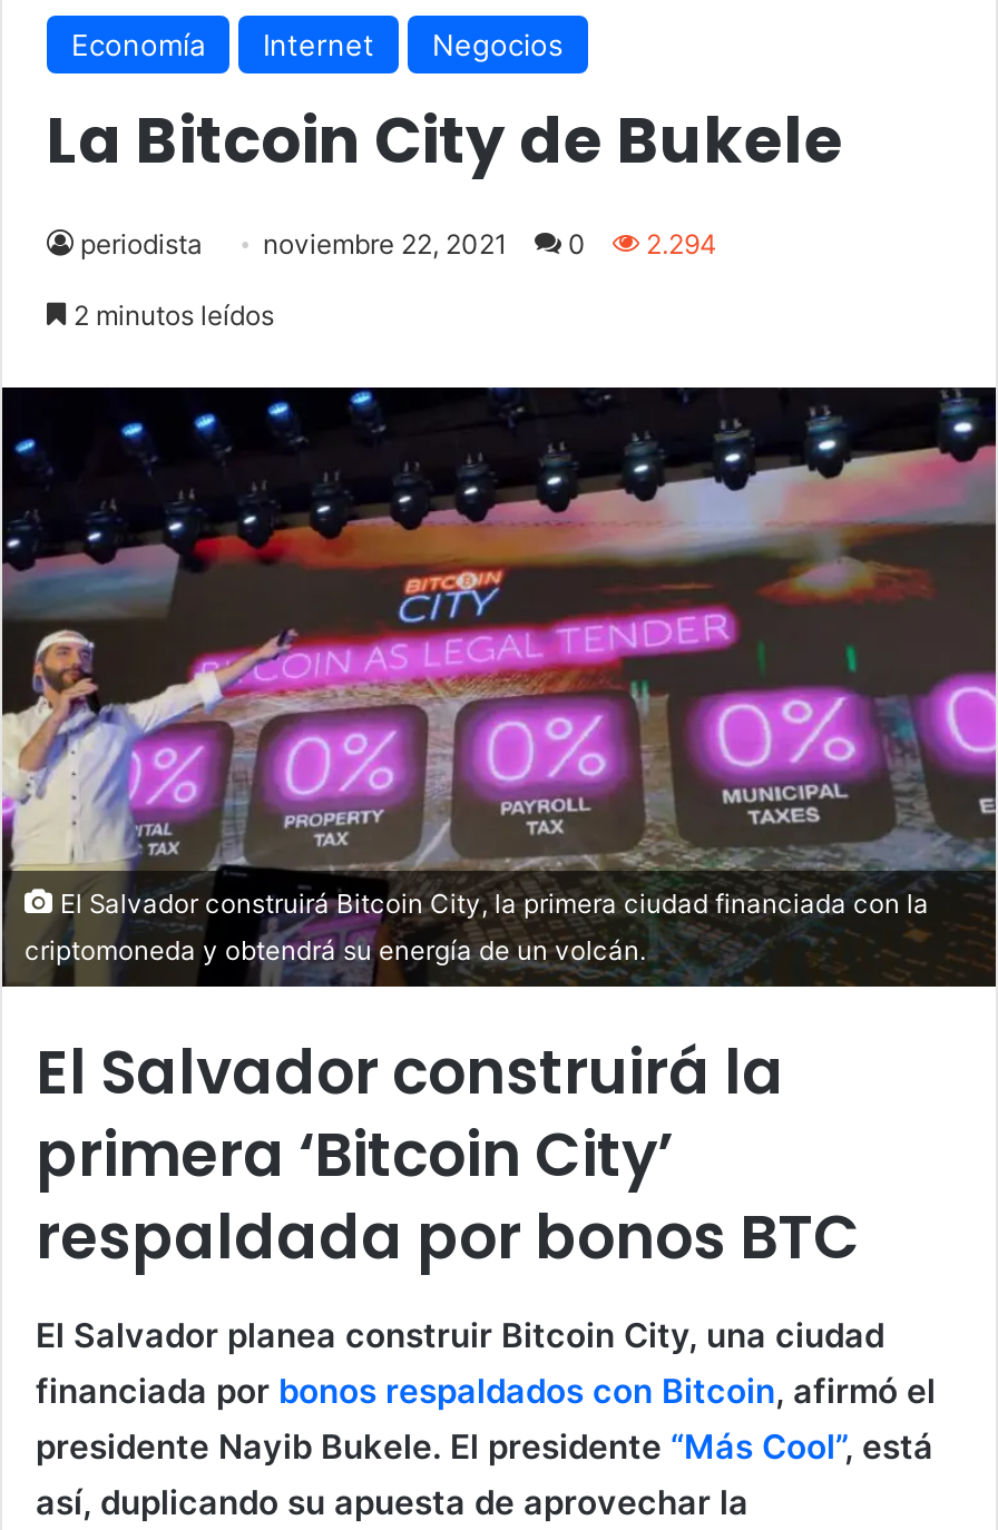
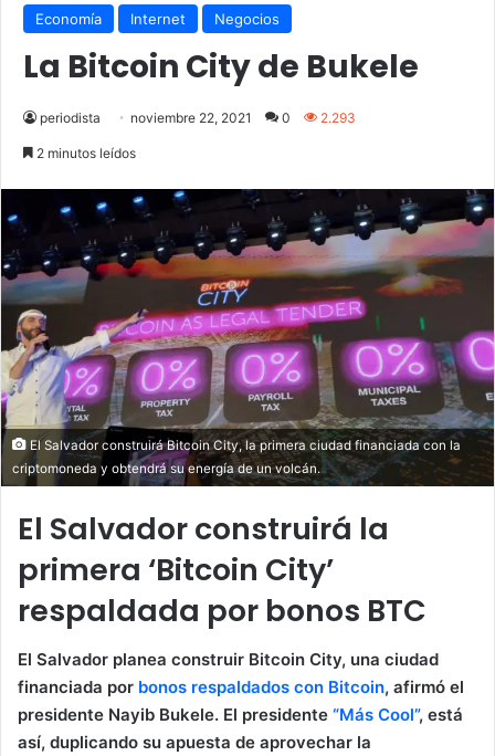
- periodista noviembre 22, 2021 0 2.294
+ periodista noviembre 22, 2021 0 2.293
